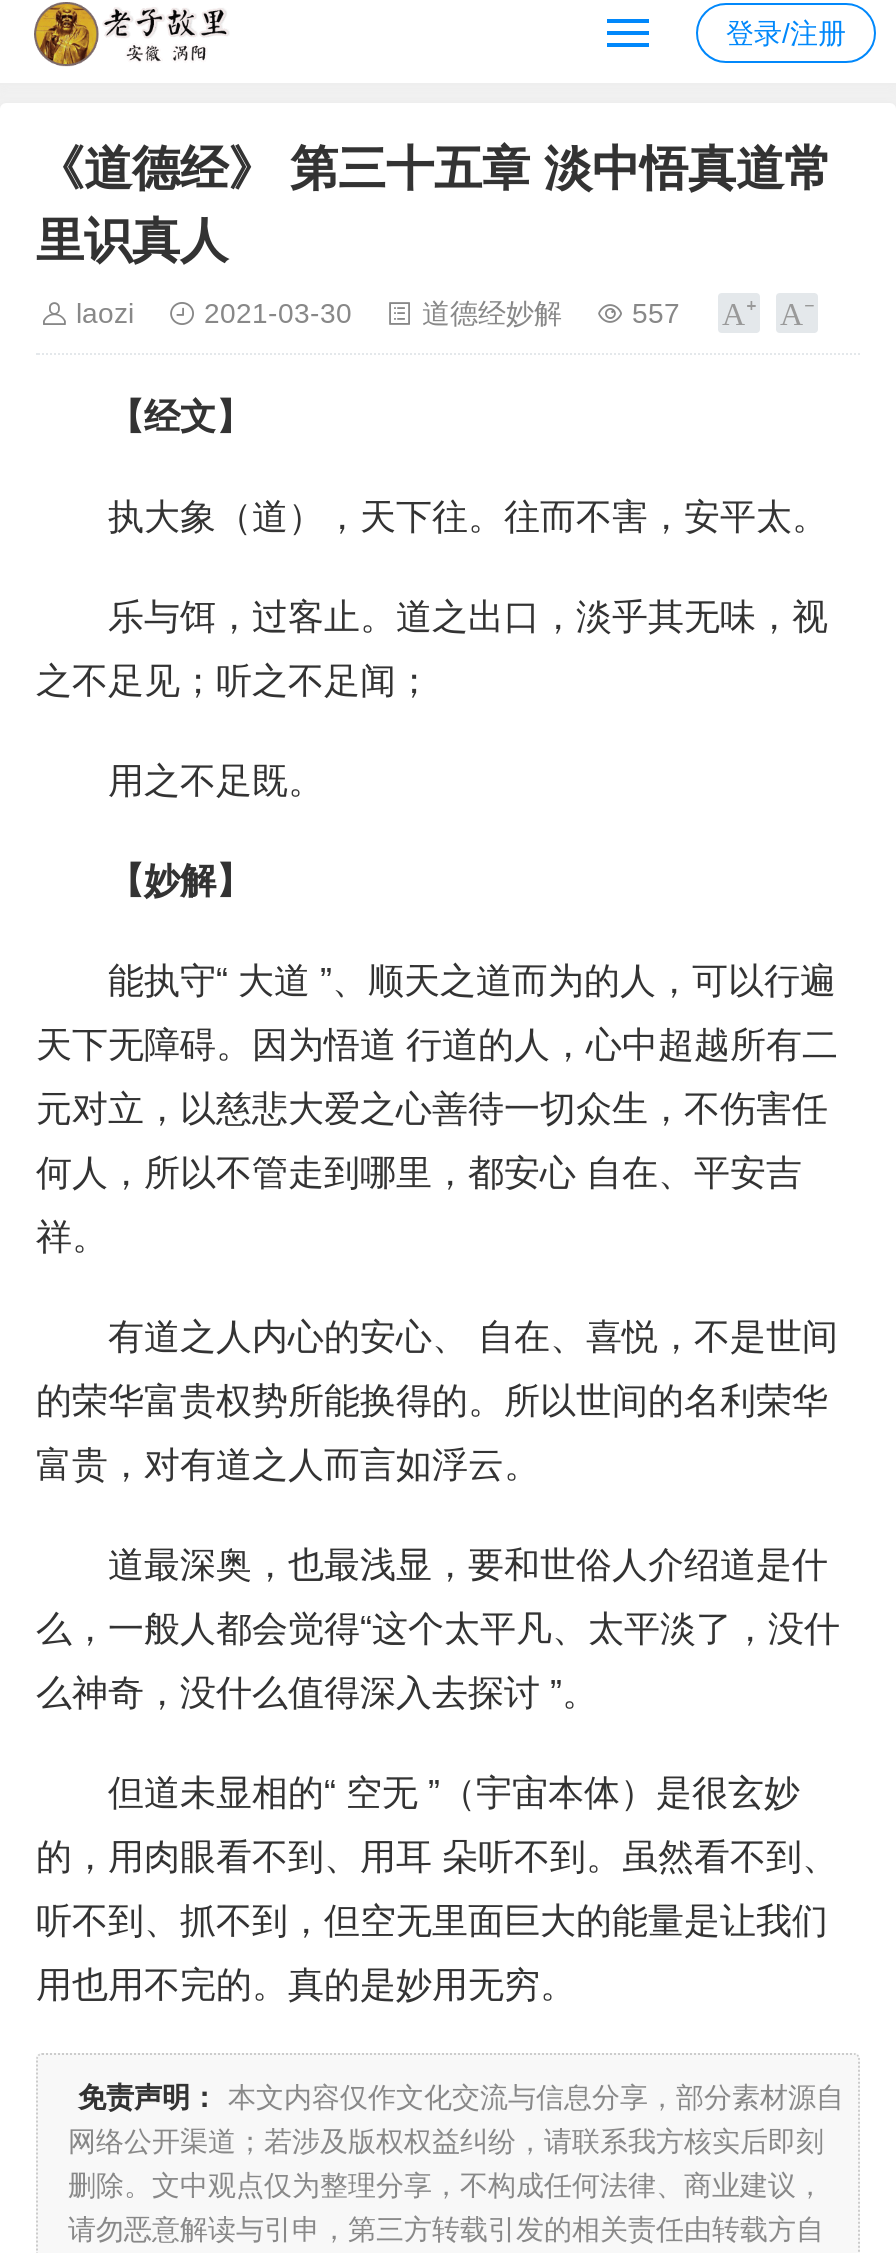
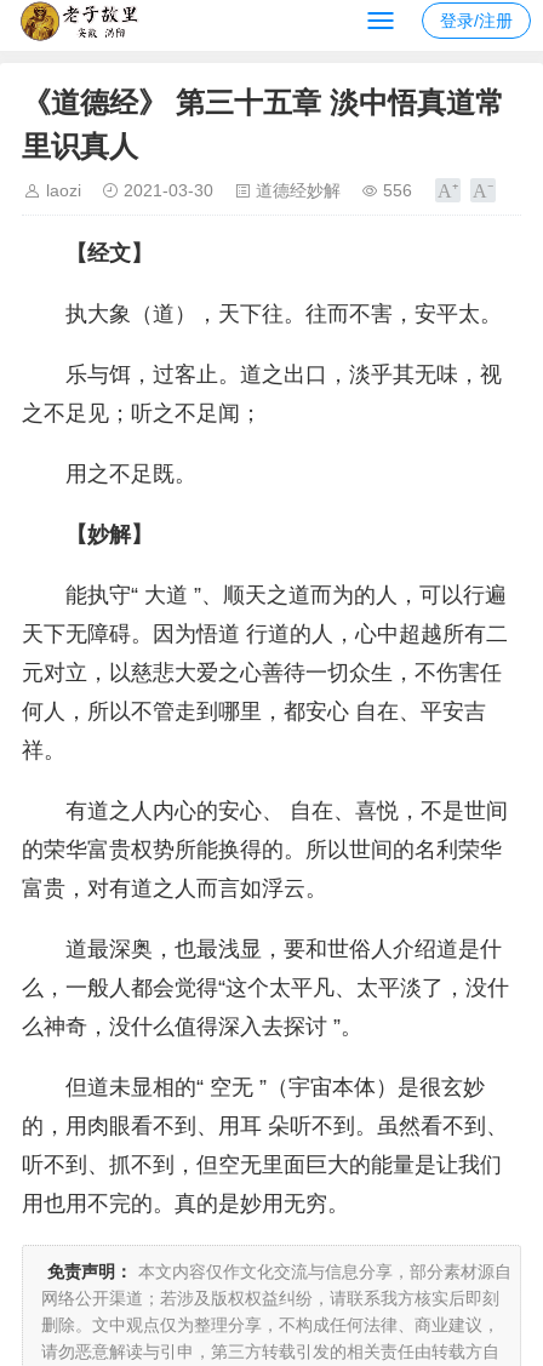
- 557
+ 556
